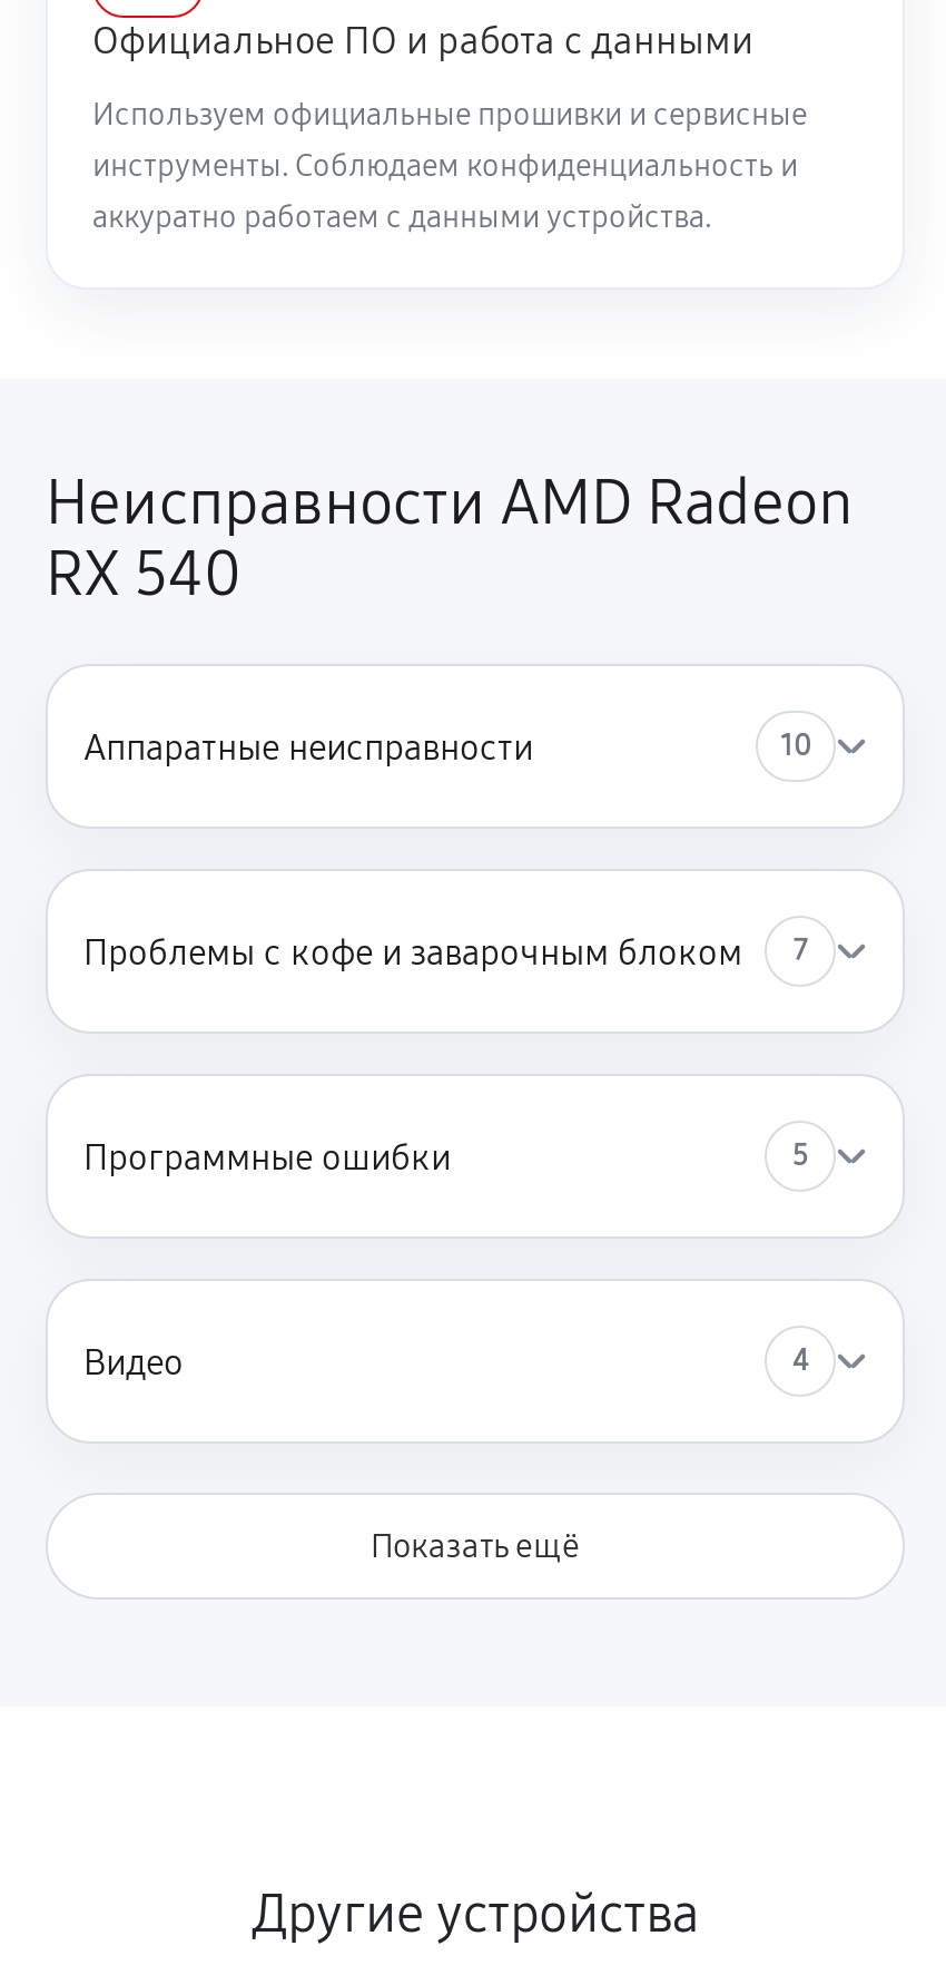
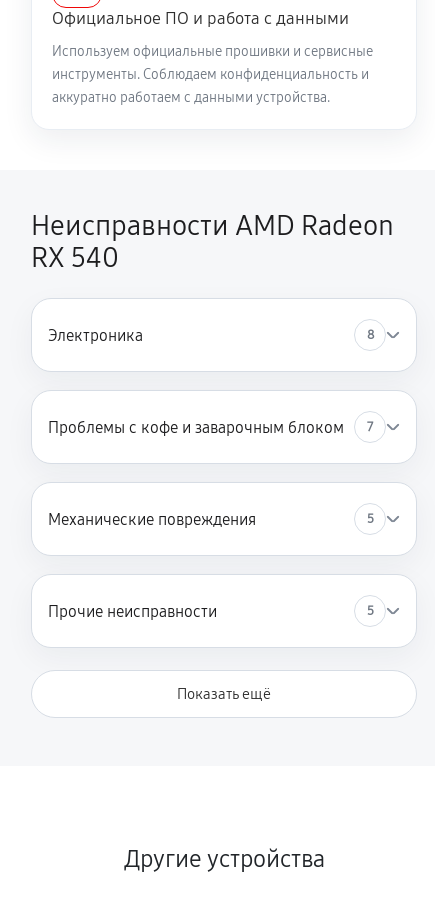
- Аппаратные неисправности
- 10
+ Электроника
+ 8

- Программные ошибки
+ Механические повреждения

- Видео
- 4
+ Прочие неисправности
+ 5
